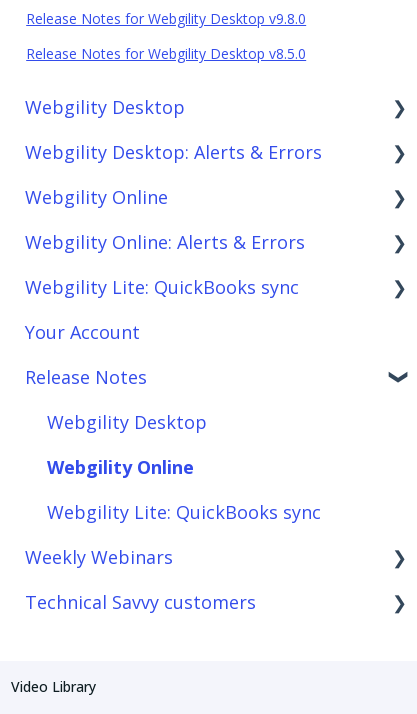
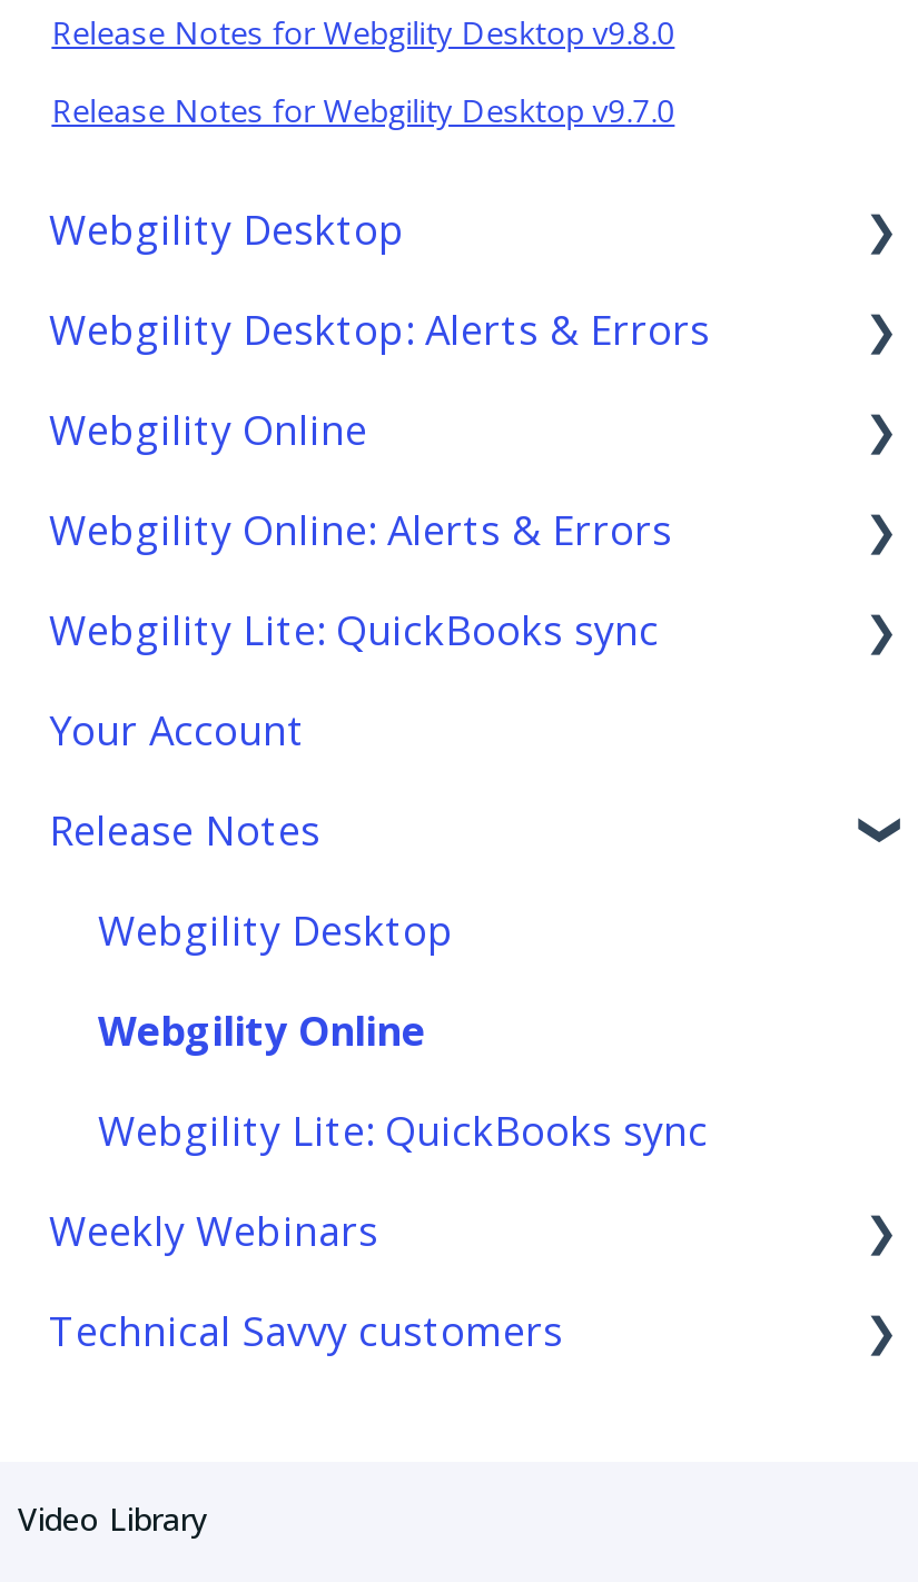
- Release Notes for Webgility Desktop v8.5.0
+ Release Notes for Webgility Desktop v9.7.0
